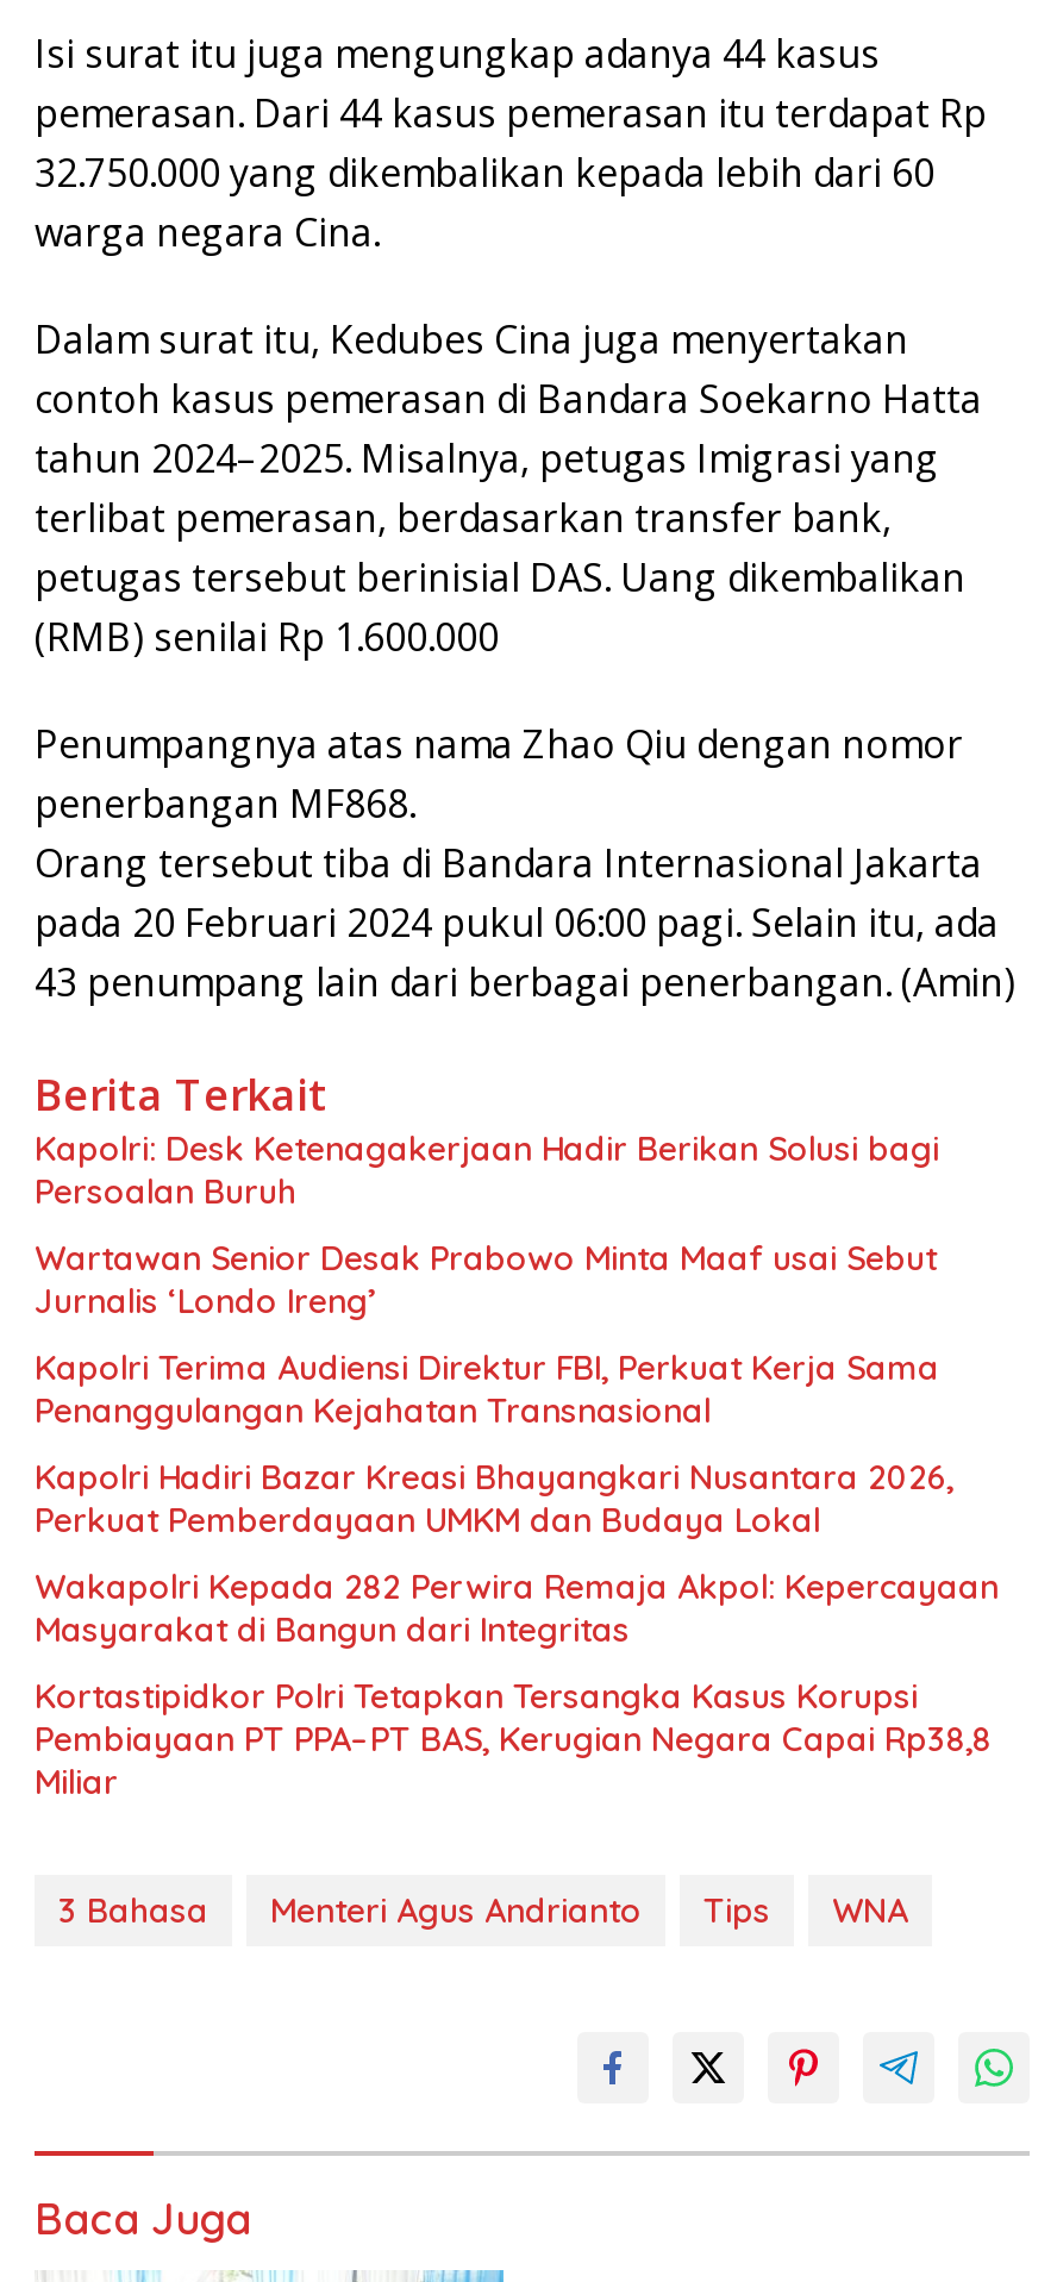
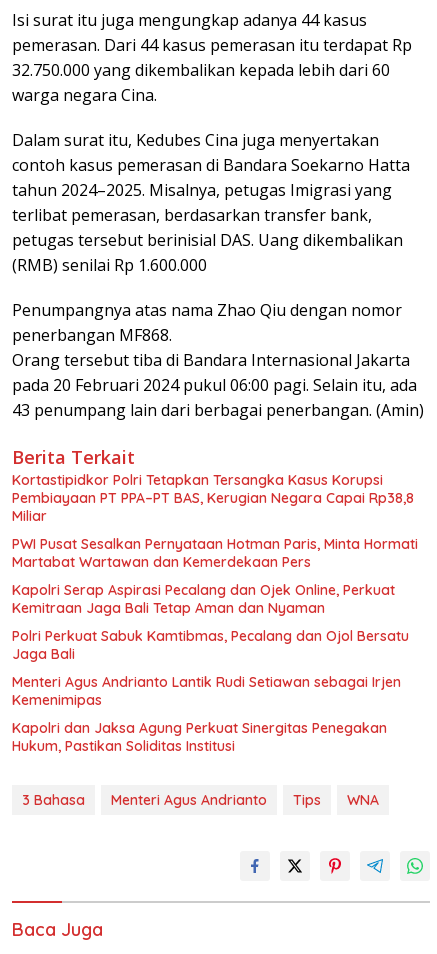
- Kapolri: Desk Ketenagakerjaan Hadir Berikan Solusi bagi
- Persoalan Buruh
- Wartawan Senior Desak Prabowo Minta Maaf usai Sebut
- Jurnalis ‘Londo Ireng’
- Kapolri Terima Audiensi Direktur FBI, Perkuat Kerja Sama
- Penanggulangan Kejahatan Transnasional
- Kapolri Hadiri Bazar Kreasi Bhayangkari Nusantara 2026,
- Perkuat Pemberdayaan UMKM dan Budaya Lokal
- Wakapolri Kepada 282 Perwira Remaja Akpol: Kepercayaan
- Masyarakat di Bangun dari Integritas

moved up: Kortastipidkor Polri Tetapkan Tersangka Kasus Korupsi | Pembiayaan PT PPA–PT BAS, Kerugian Negara Capai Rp38,8 | Miliar

+ PWI Pusat Sesalkan Pernyataan Hotman Paris, Minta Hormati
+ Martabat Wartawan dan Kemerdekaan Pers
+ Kapolri Serap Aspirasi Pecalang dan Ojek Online, Perkuat
+ Kemitraan Jaga Bali Tetap Aman dan Nyaman
+ Polri Perkuat Sabuk Kamtibmas, Pecalang dan Ojol Bersatu
+ Jaga Bali
+ Menteri Agus Andrianto Lantik Rudi Setiawan sebagai Irjen
+ Kemenimipas
+ Kapolri dan Jaksa Agung Perkuat Sinergitas Penegakan
+ Hukum, Pastikan Soliditas Institusi
